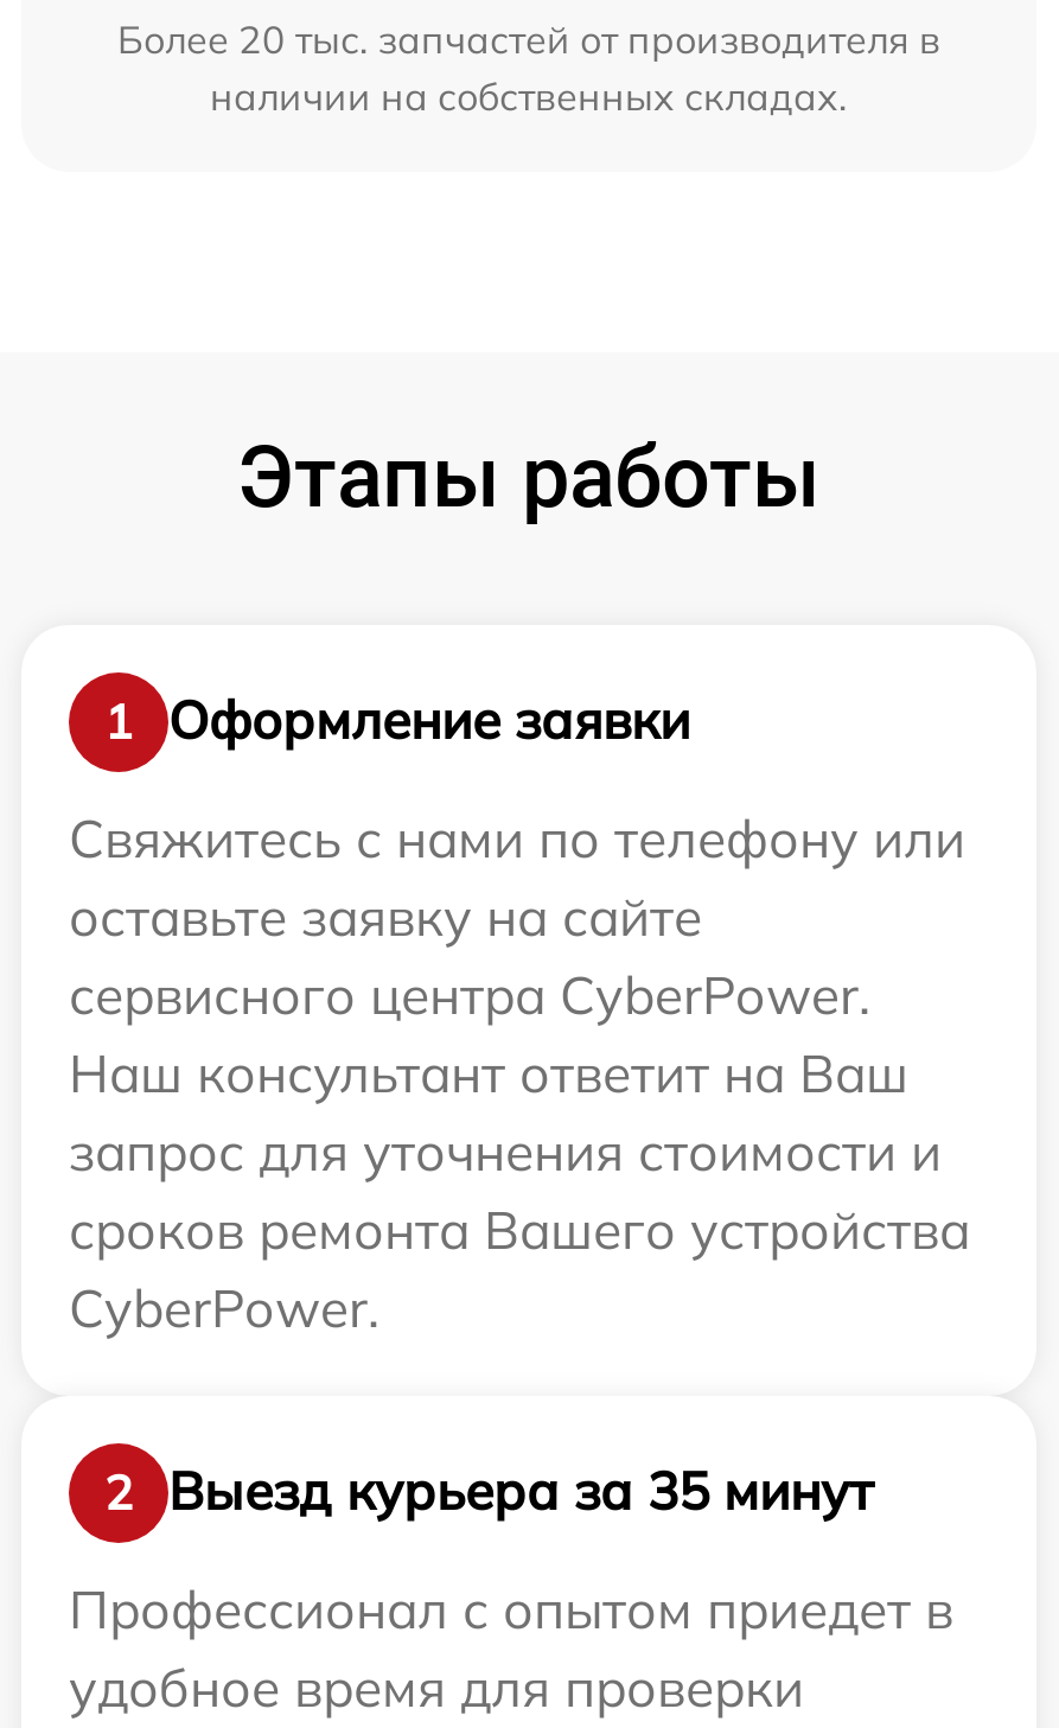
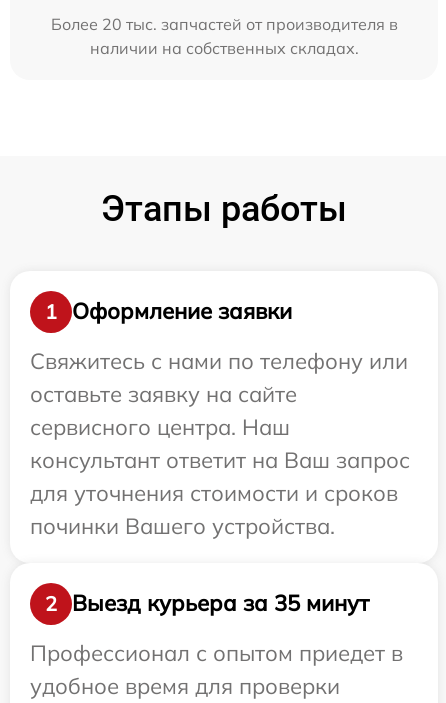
- сервисного центра CyberPower.
- Наш консультант ответит на Ваш
- запрос для уточнения стоимости и
- сроков ремонта Вашего устройства
- CyberPower.
+ сервисного центра. Наш
+ консультант ответит на Ваш запрос
+ для уточнения стоимости и сроков
+ починки Вашего устройства.
